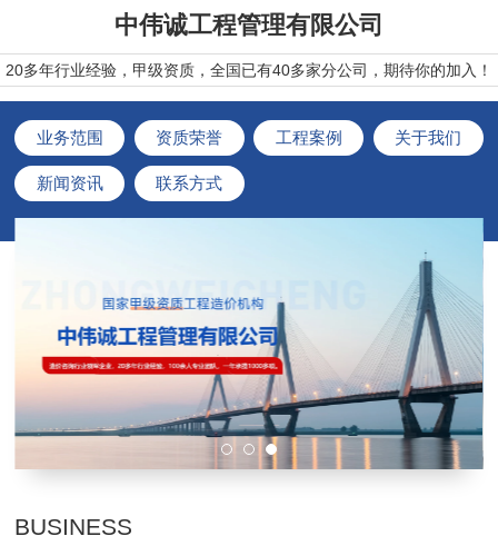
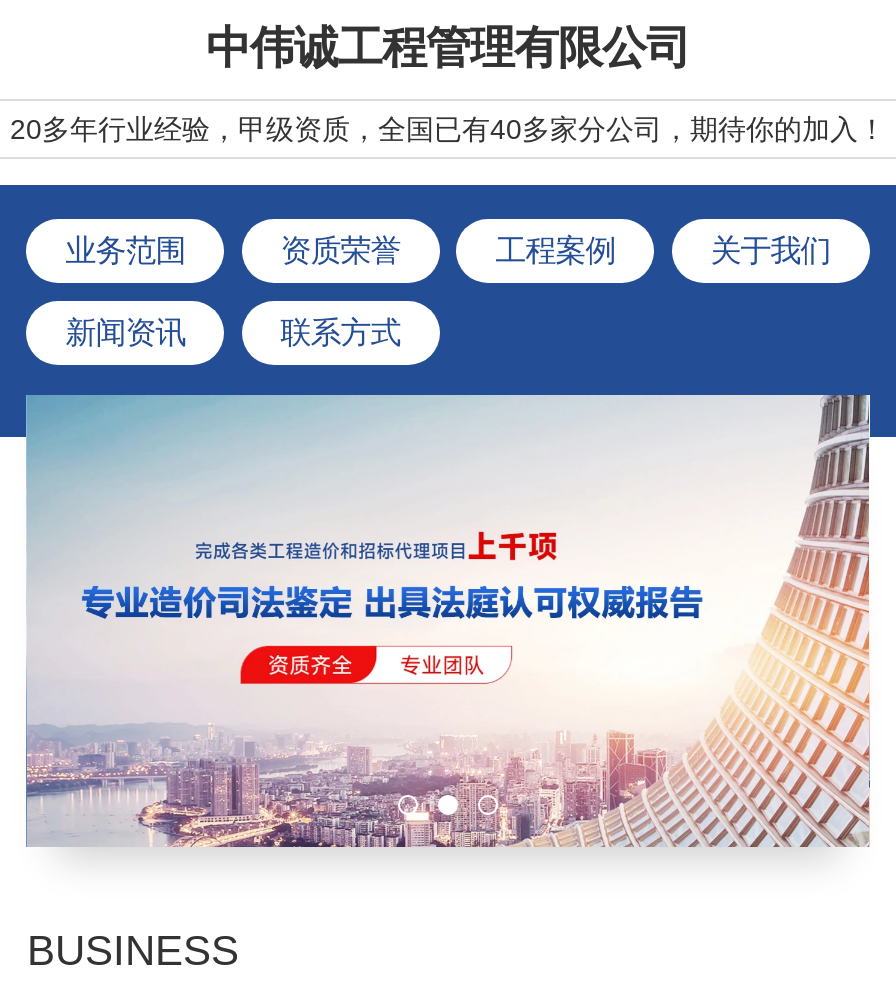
- [image]
+ [image]
